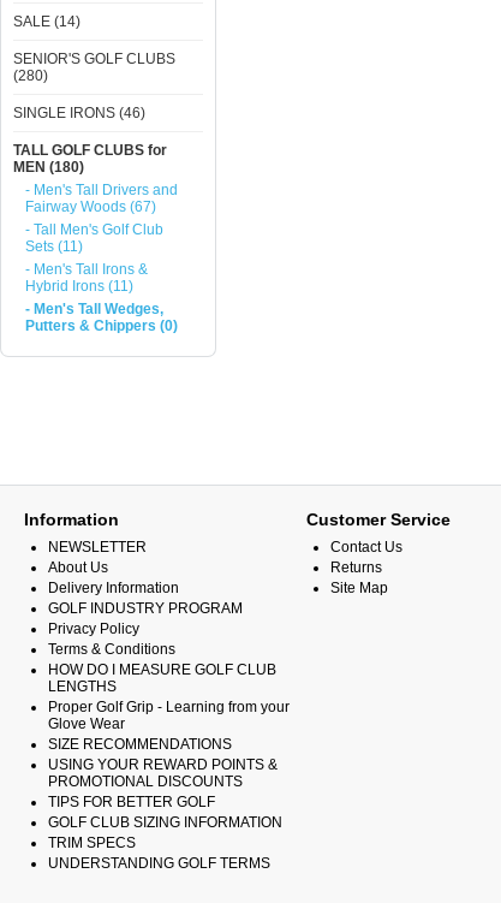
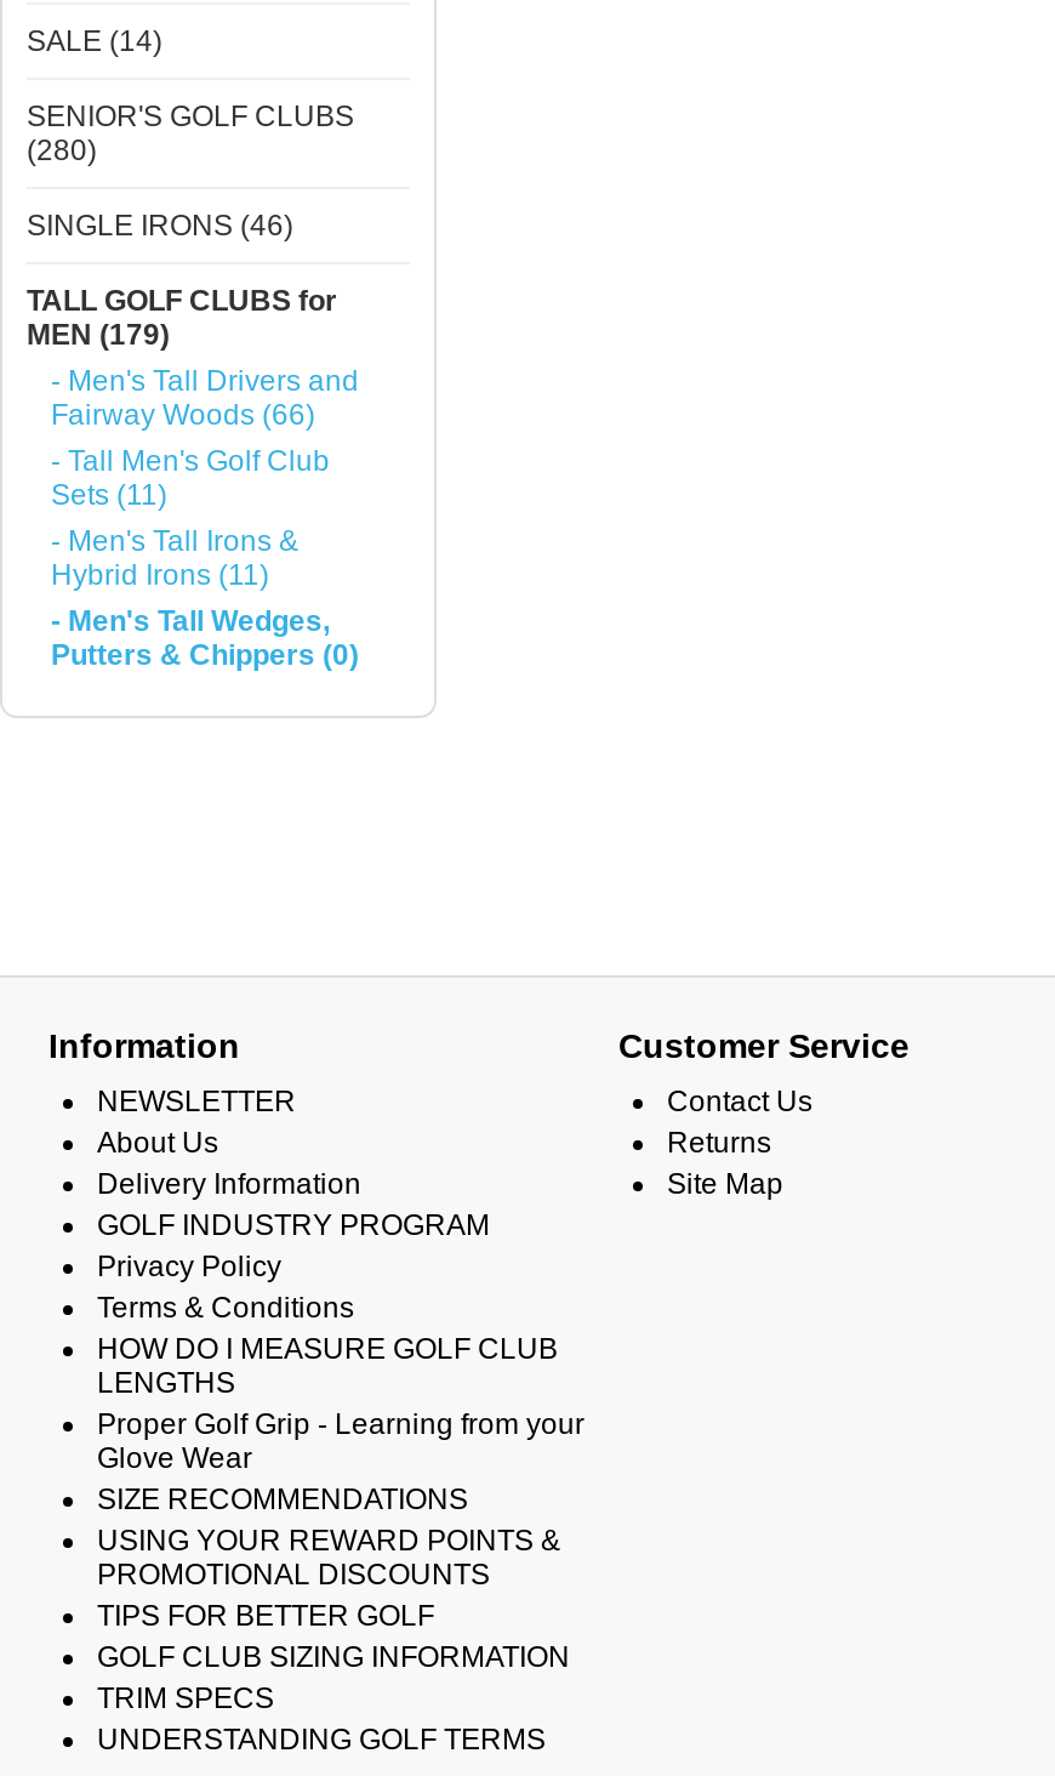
- MEN (180)
+ MEN (179)

- Fairway Woods (67)
+ Fairway Woods (66)
